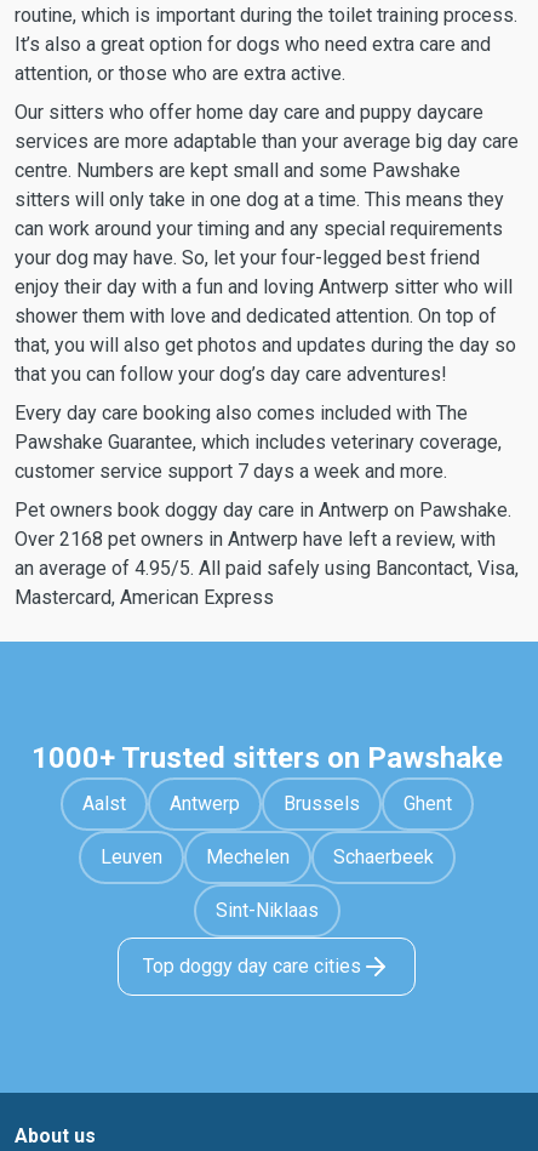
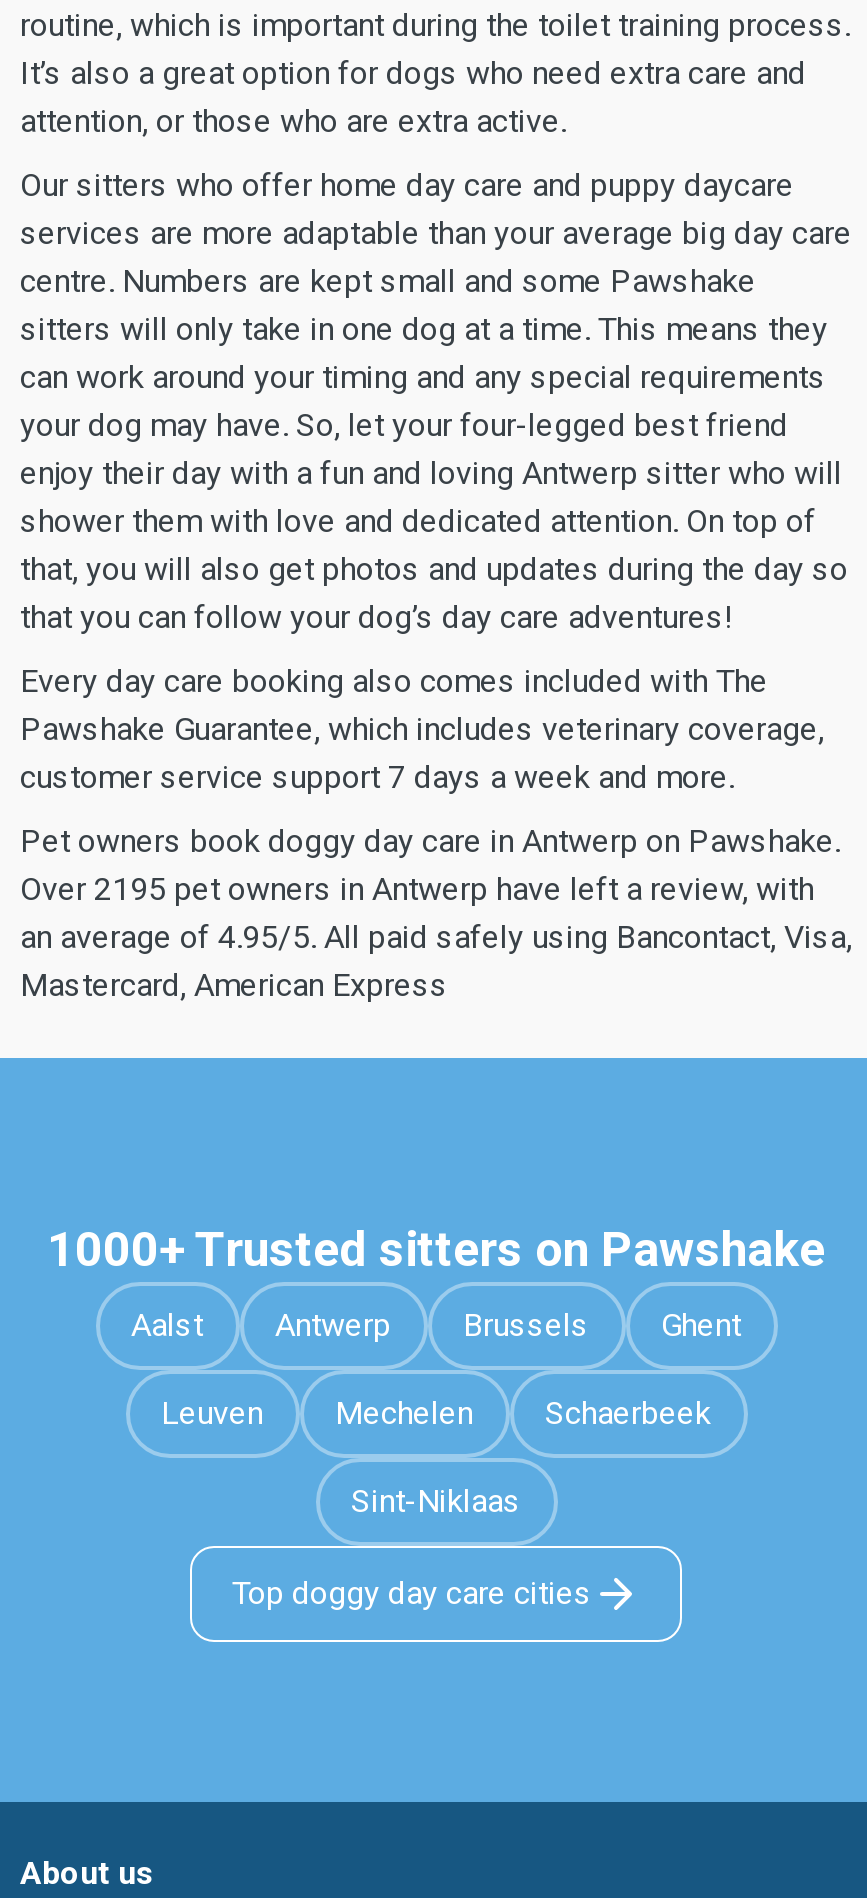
- Over 2168 pet owners in Antwerp have left a review, with
+ Over 2195 pet owners in Antwerp have left a review, with
